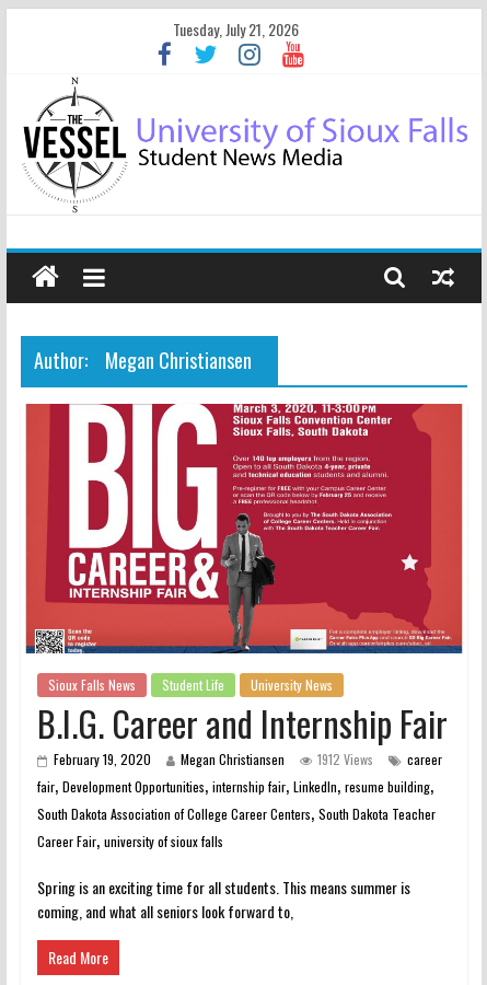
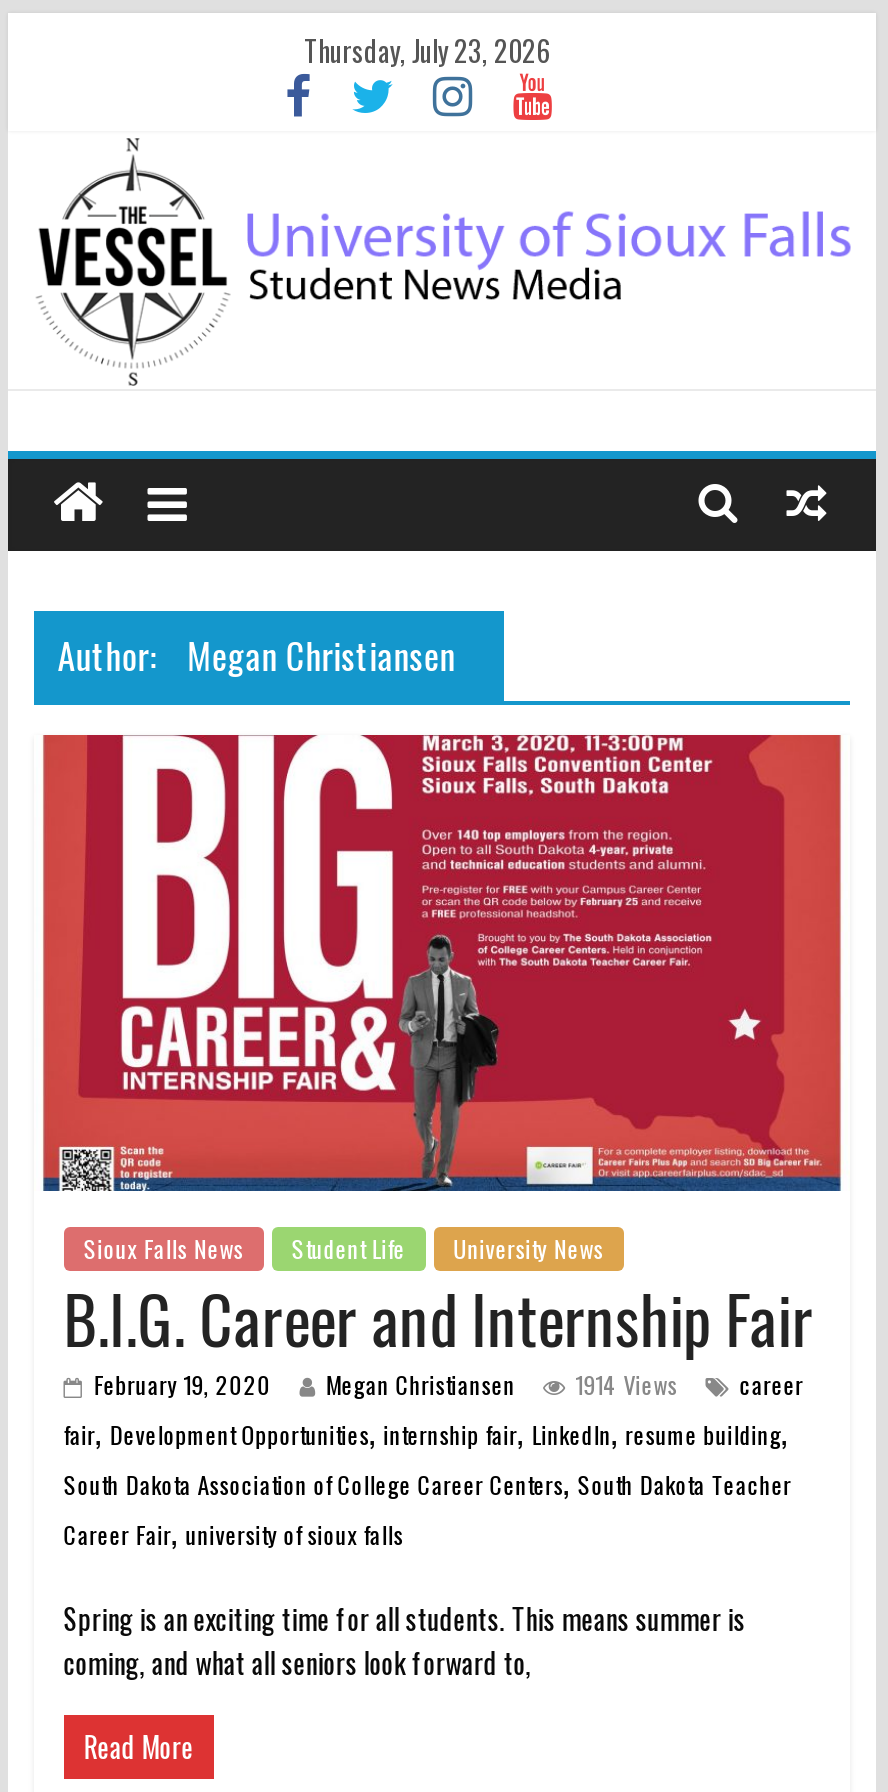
- Tuesday, July 21, 2026
+ Thursday, July 23, 2026

- February 19, 2020 Megan Christiansen 1912 Views career
+ February 19, 2020 Megan Christiansen 1914 Views career
